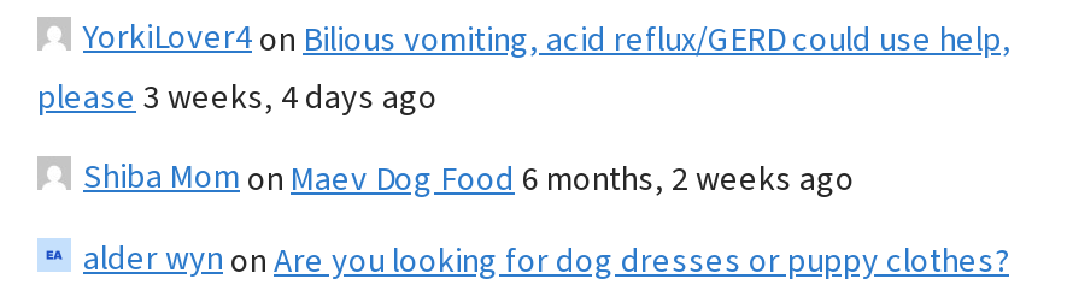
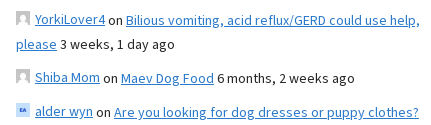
- please 3 weeks, 4 days ago
+ please 3 weeks, 1 day ago
